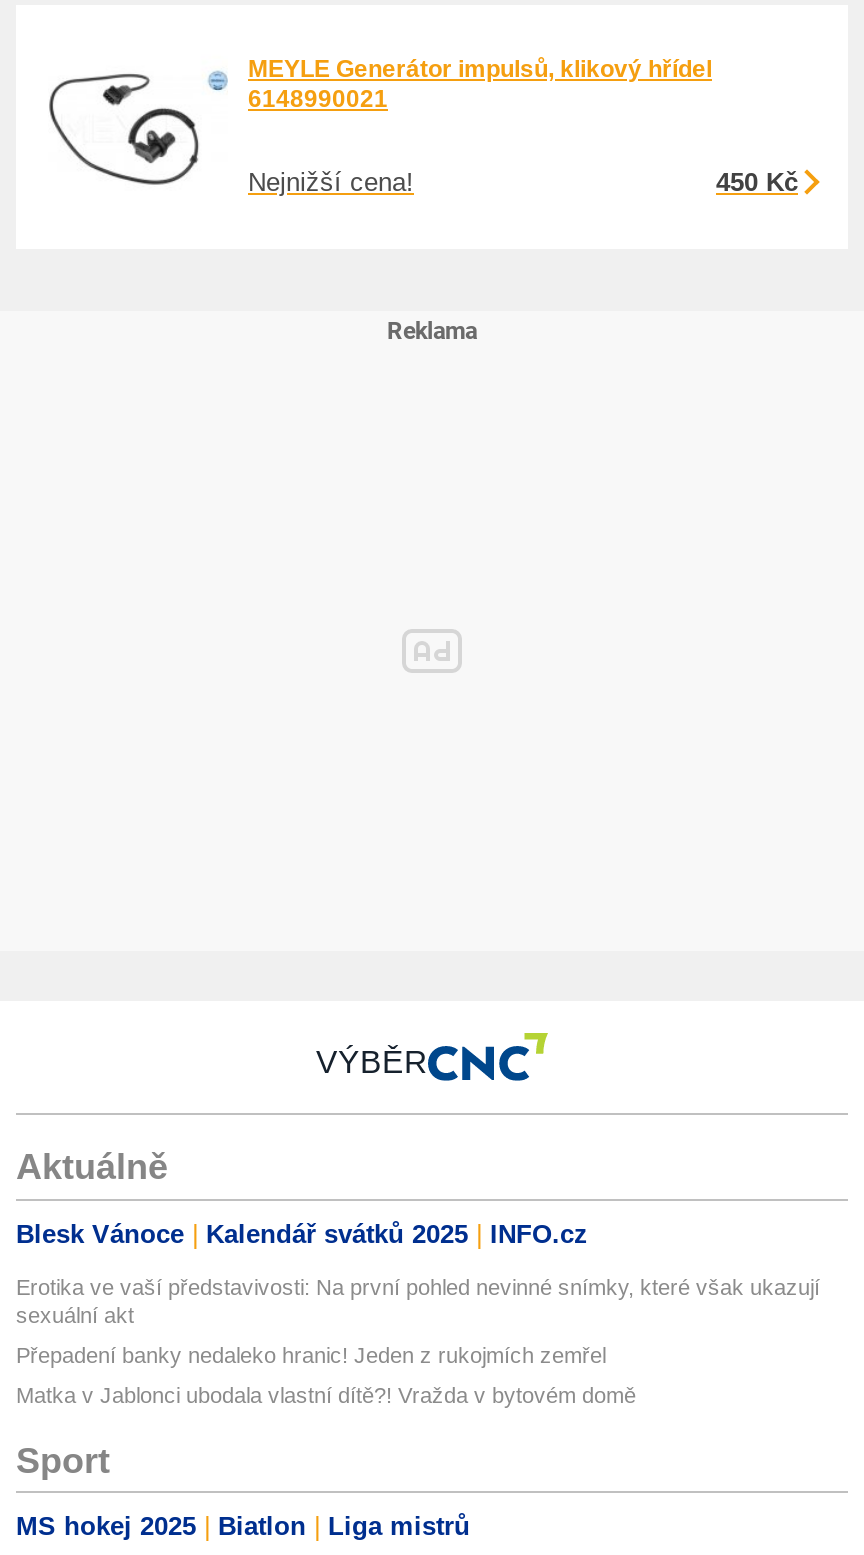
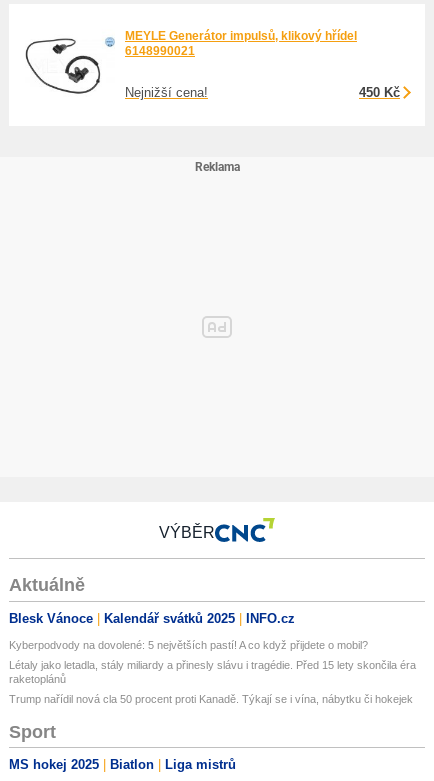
- Erotika ve vaší představivosti: Na první pohled nevinné snímky, které však ukazují
- sexuální akt
+ Kyberpodvody na dovolené: 5 největších pastí! A co když přijdete o mobil?

- Přepadení banky nedaleko hranic! Jeden z rukojmích zemřel
+ Létaly jako letadla, stály miliardy a přinesly slávu i tragédie. Před 15 lety skončila éra
+ raketoplánů

- Matka v Jablonci ubodala vlastní dítě?! Vražda v bytovém domě
+ Trump nařídil nová cla 50 procent proti Kanadě. Týkají se i vína, nábytku či hokejek
